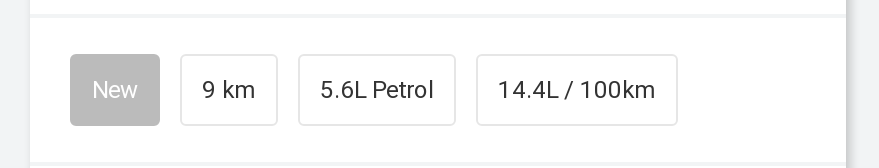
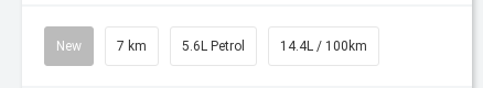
- 9 km
+ 7 km
